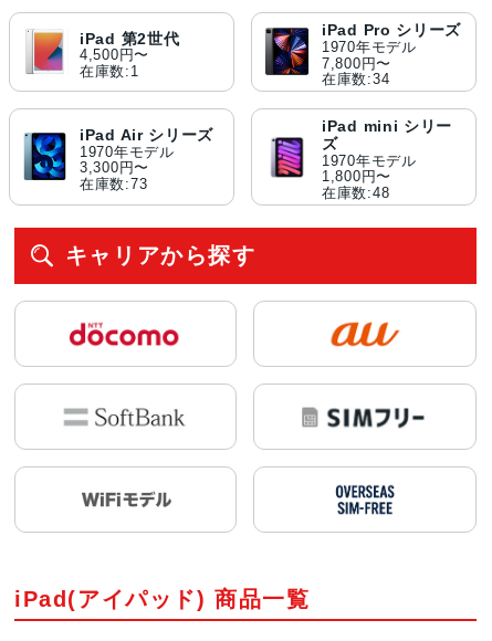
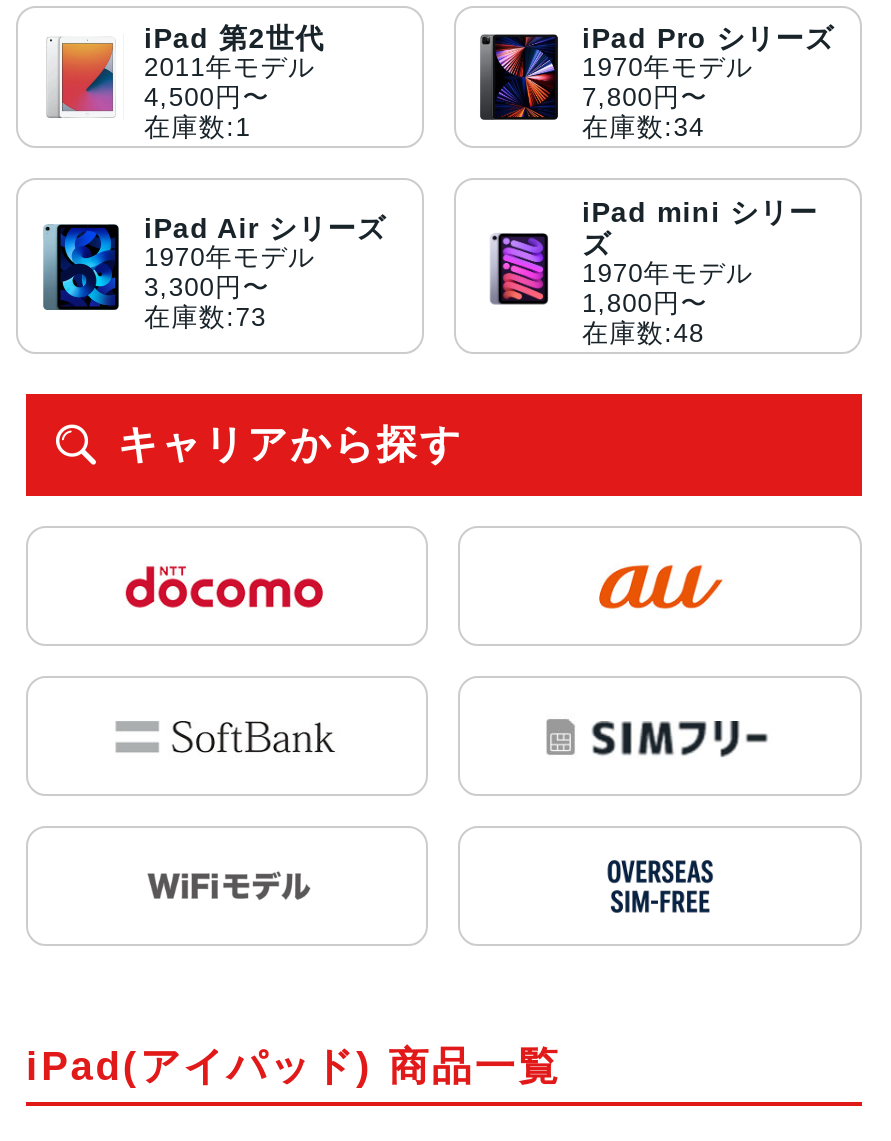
+ 2011年モデル
